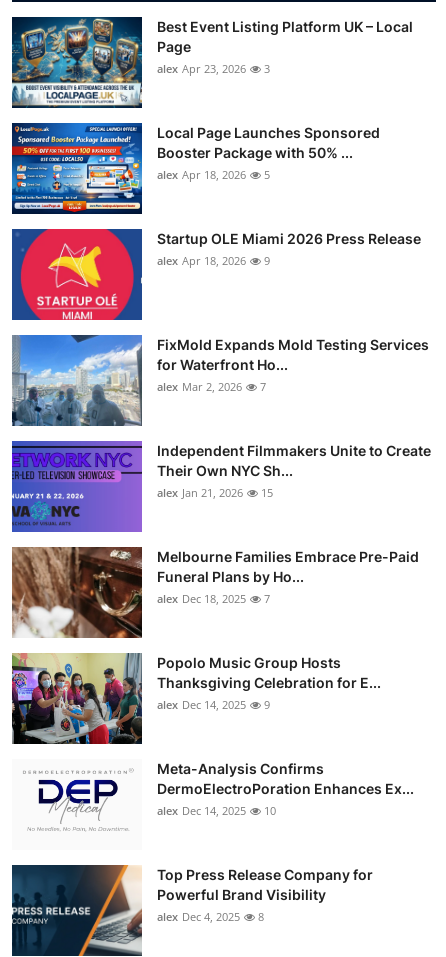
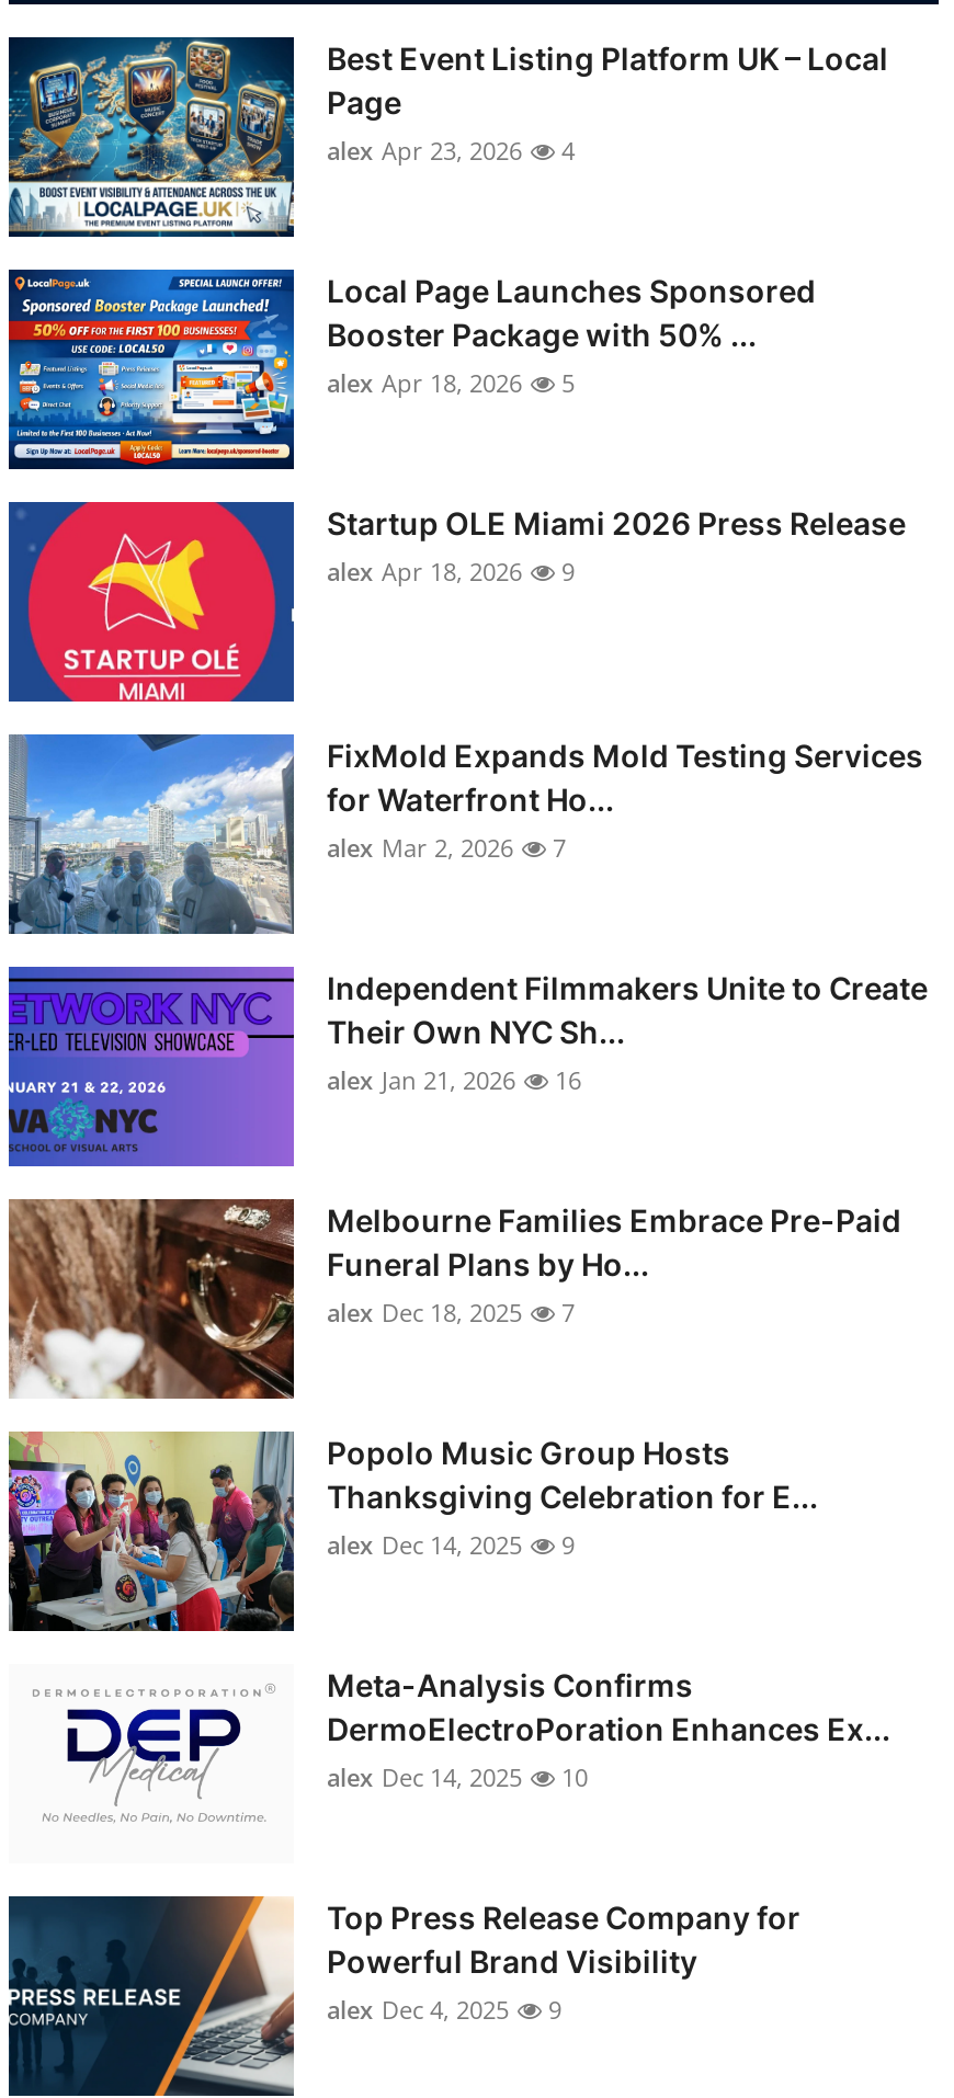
- alex Apr 23, 2026 3
+ alex Apr 23, 2026 4

- alex Jan 21, 2026 15
+ alex Jan 21, 2026 16

- alex Dec 4, 2025 8
+ alex Dec 4, 2025 9
